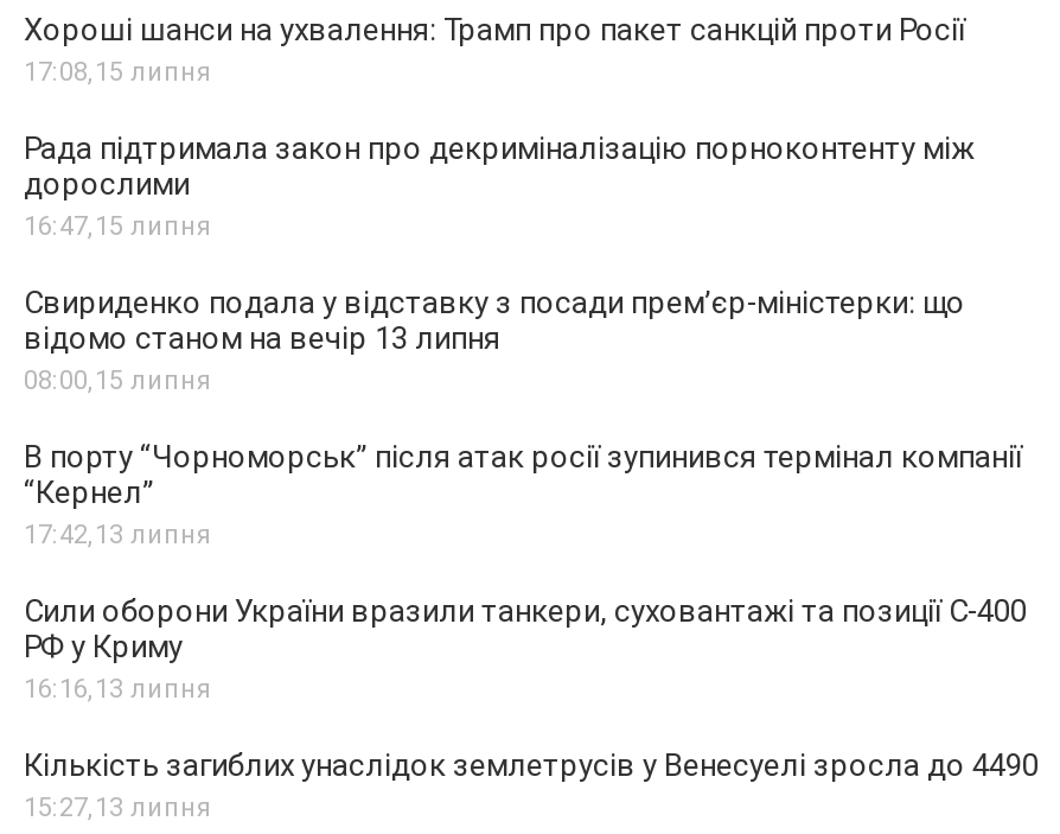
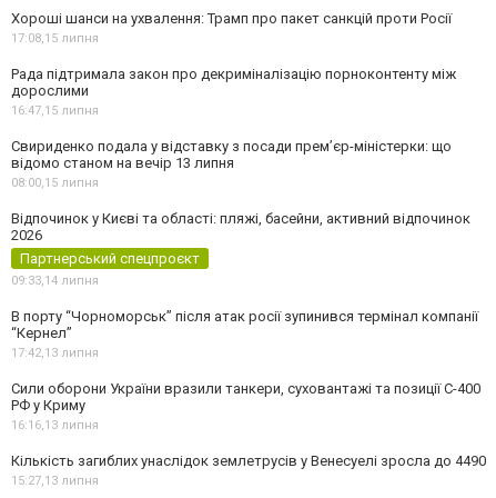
+ Відпочинок у Києві та області: пляжі, басейни, активний відпочинок
+ 2026
+ Партнерський спецпроєкт
+ 09:33,14 липня
